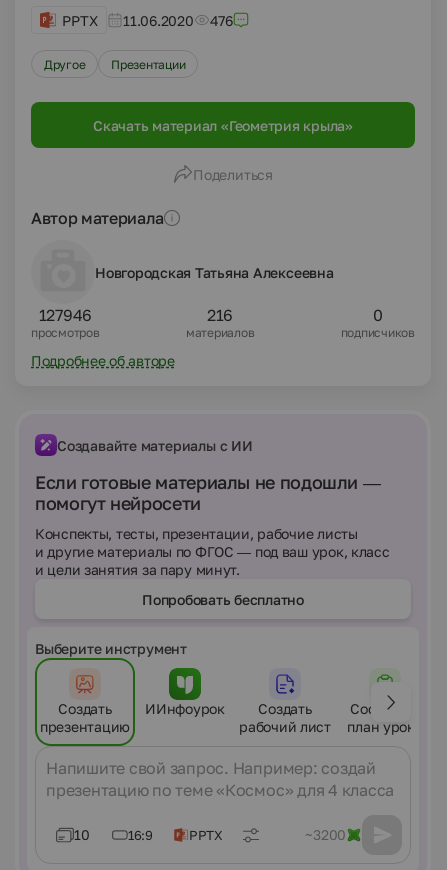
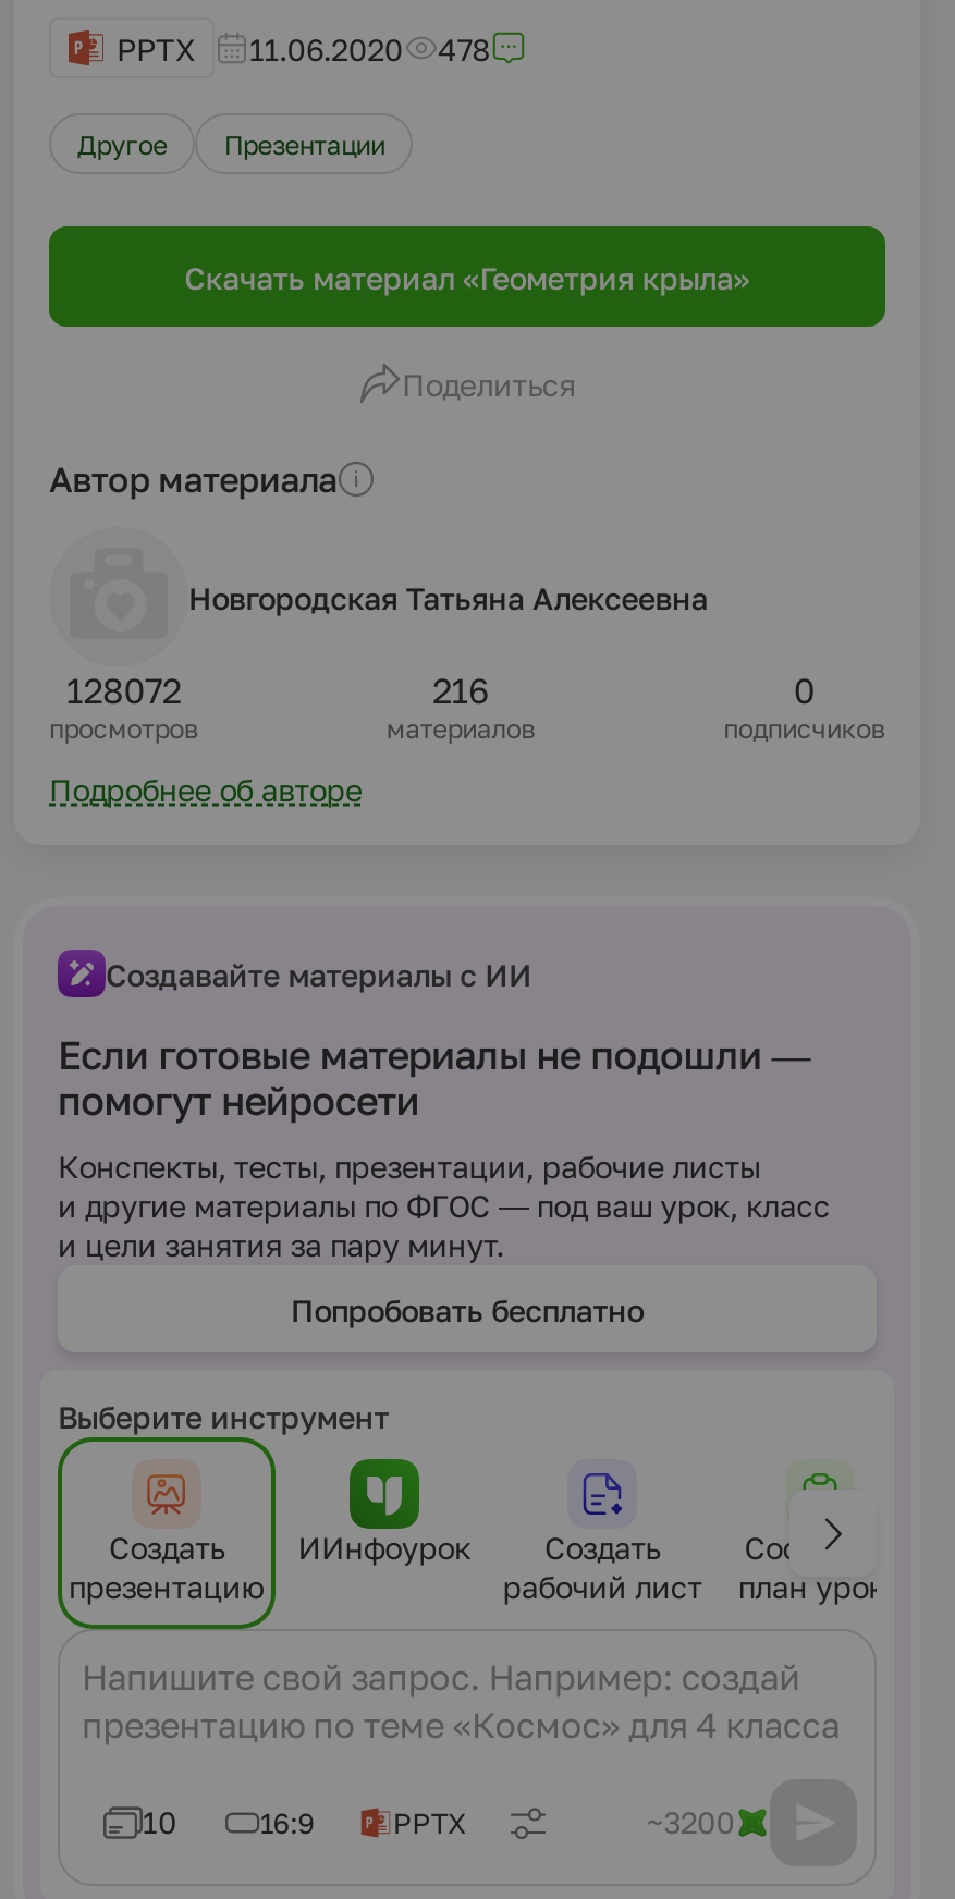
- PPTX 11.06.2020 476
+ PPTX 11.06.2020 478

- 127946
+ 128072
